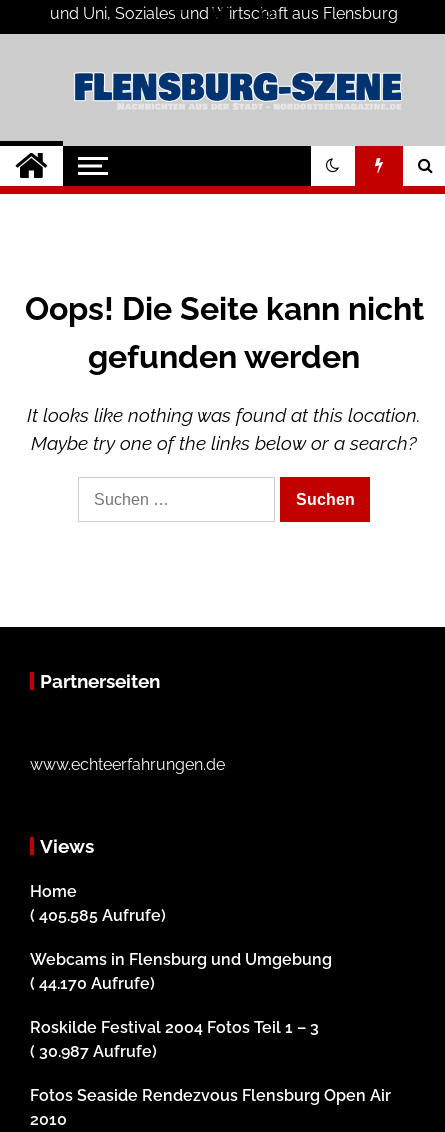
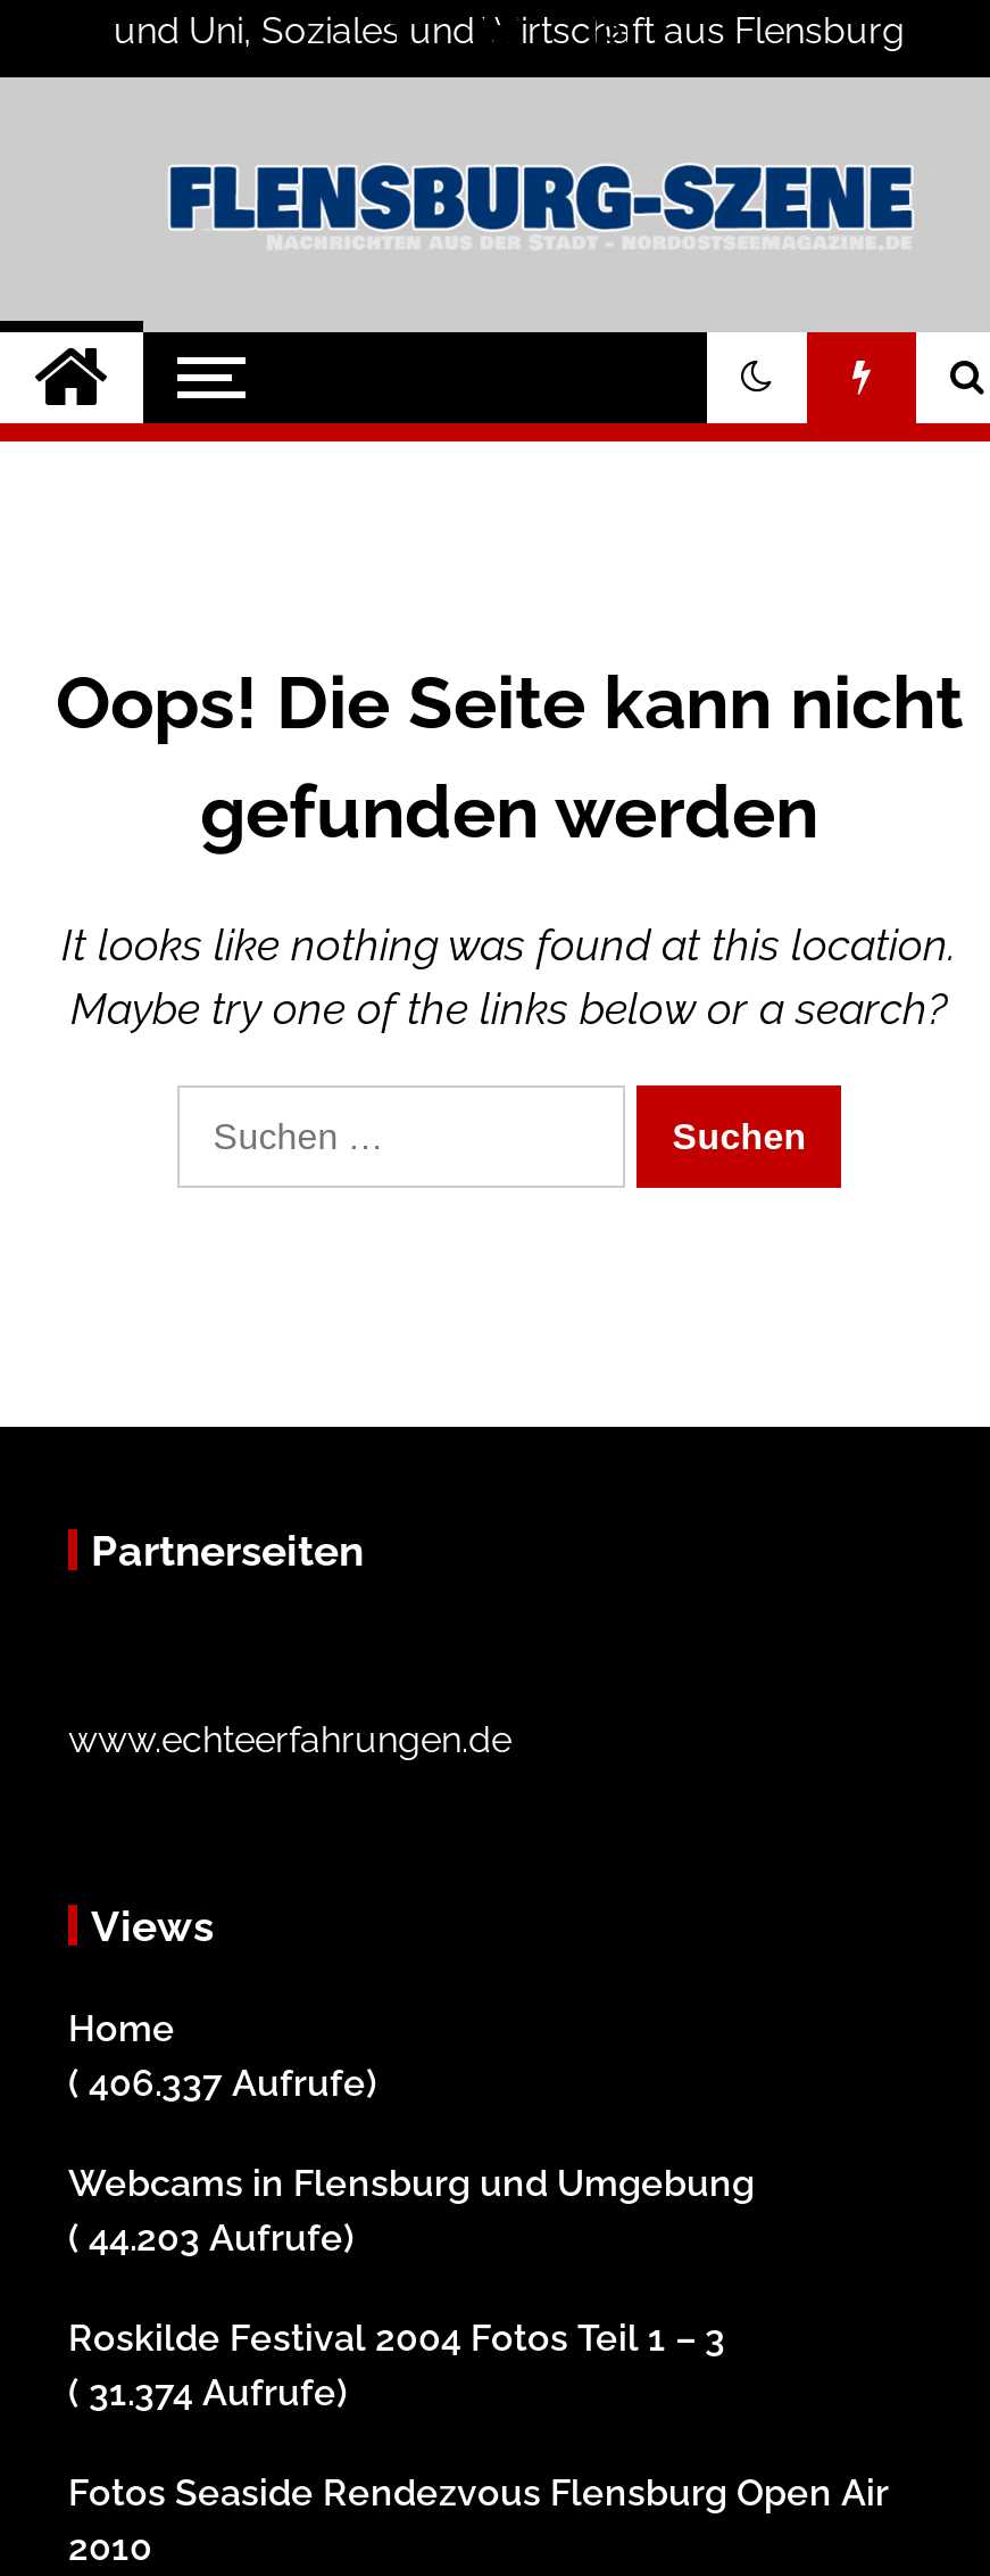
- ( 405.585 Aufrufe)
+ ( 406.337 Aufrufe)

- ( 44.170 Aufrufe)
+ ( 44.203 Aufrufe)

- ( 30.987 Aufrufe)
+ ( 31.374 Aufrufe)
